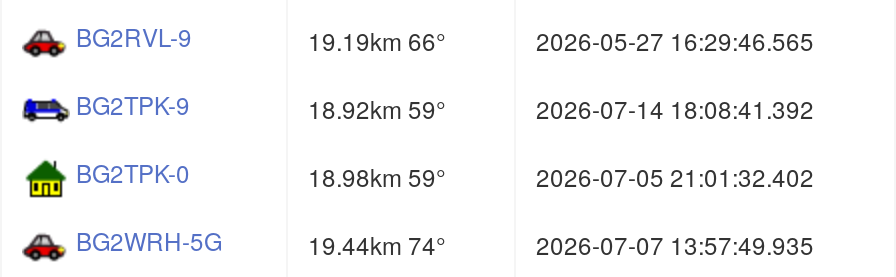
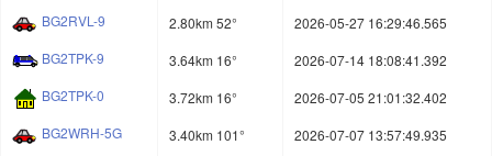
- 19.19km 66°
+ 2.80km 52°

- 18.92km 59°
+ 3.64km 16°

- 18.98km 59°
+ 3.72km 16°

- 19.44km 74°
+ 3.40km 101°
